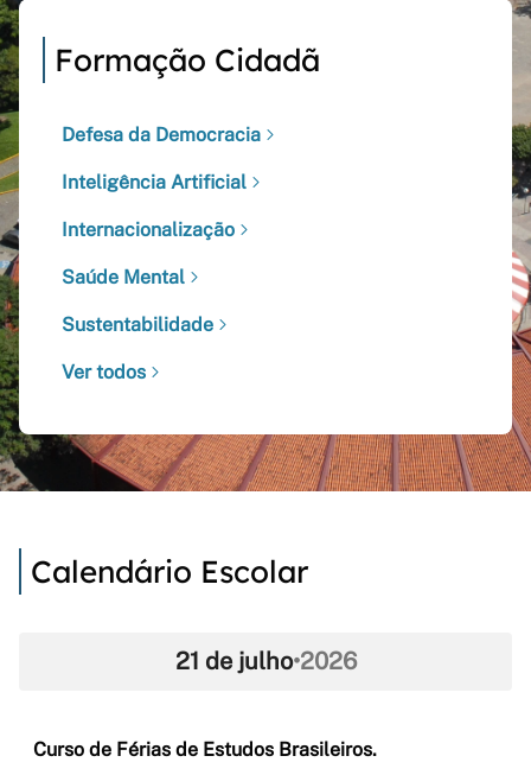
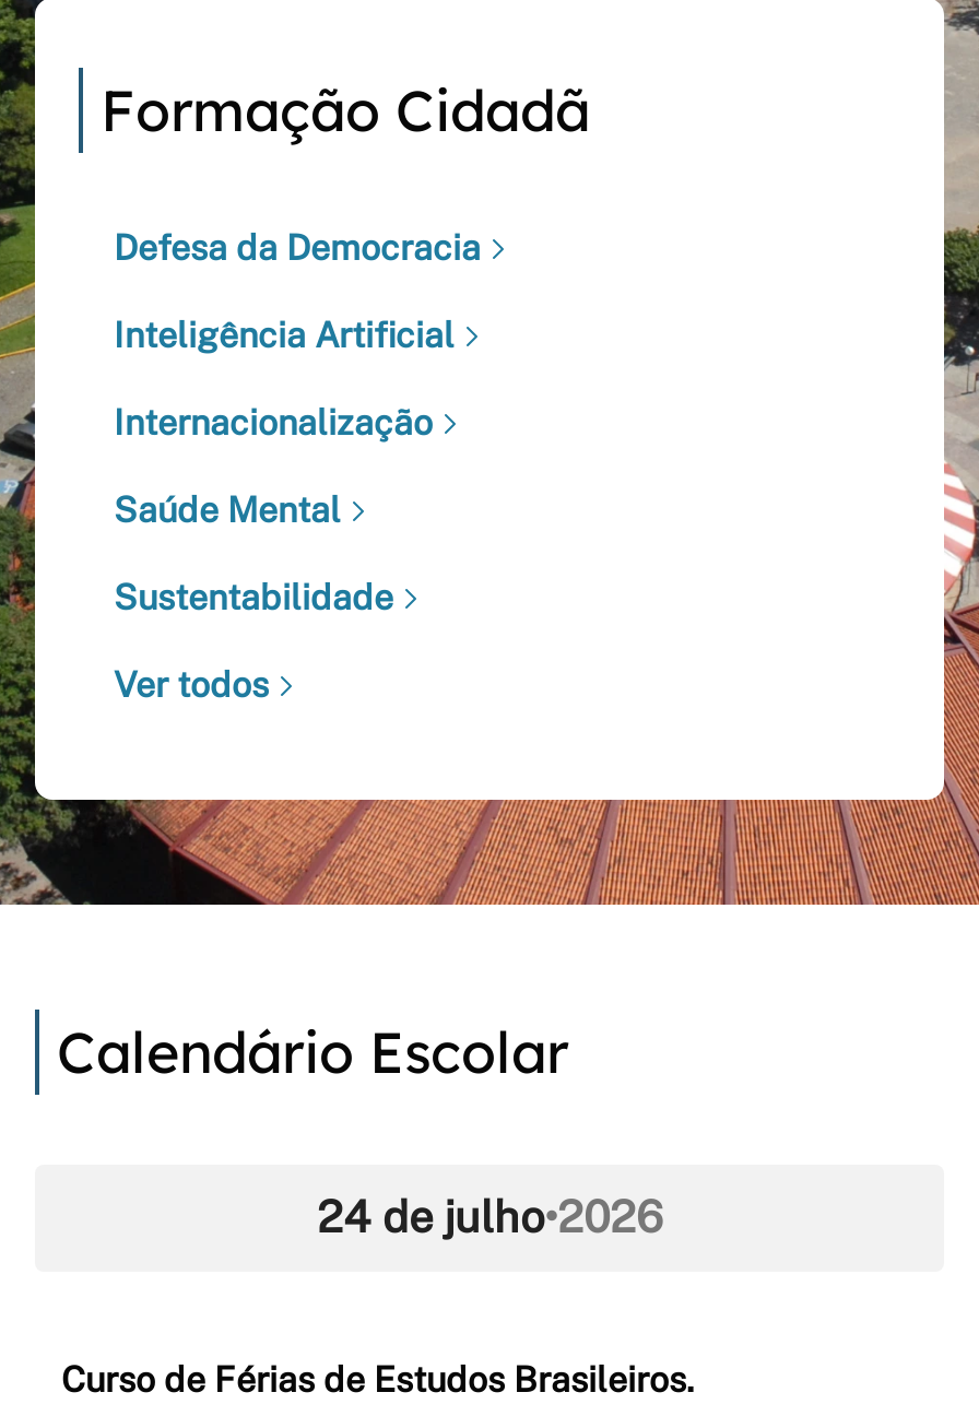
- 21 de julho•2026
+ 24 de julho•2026
